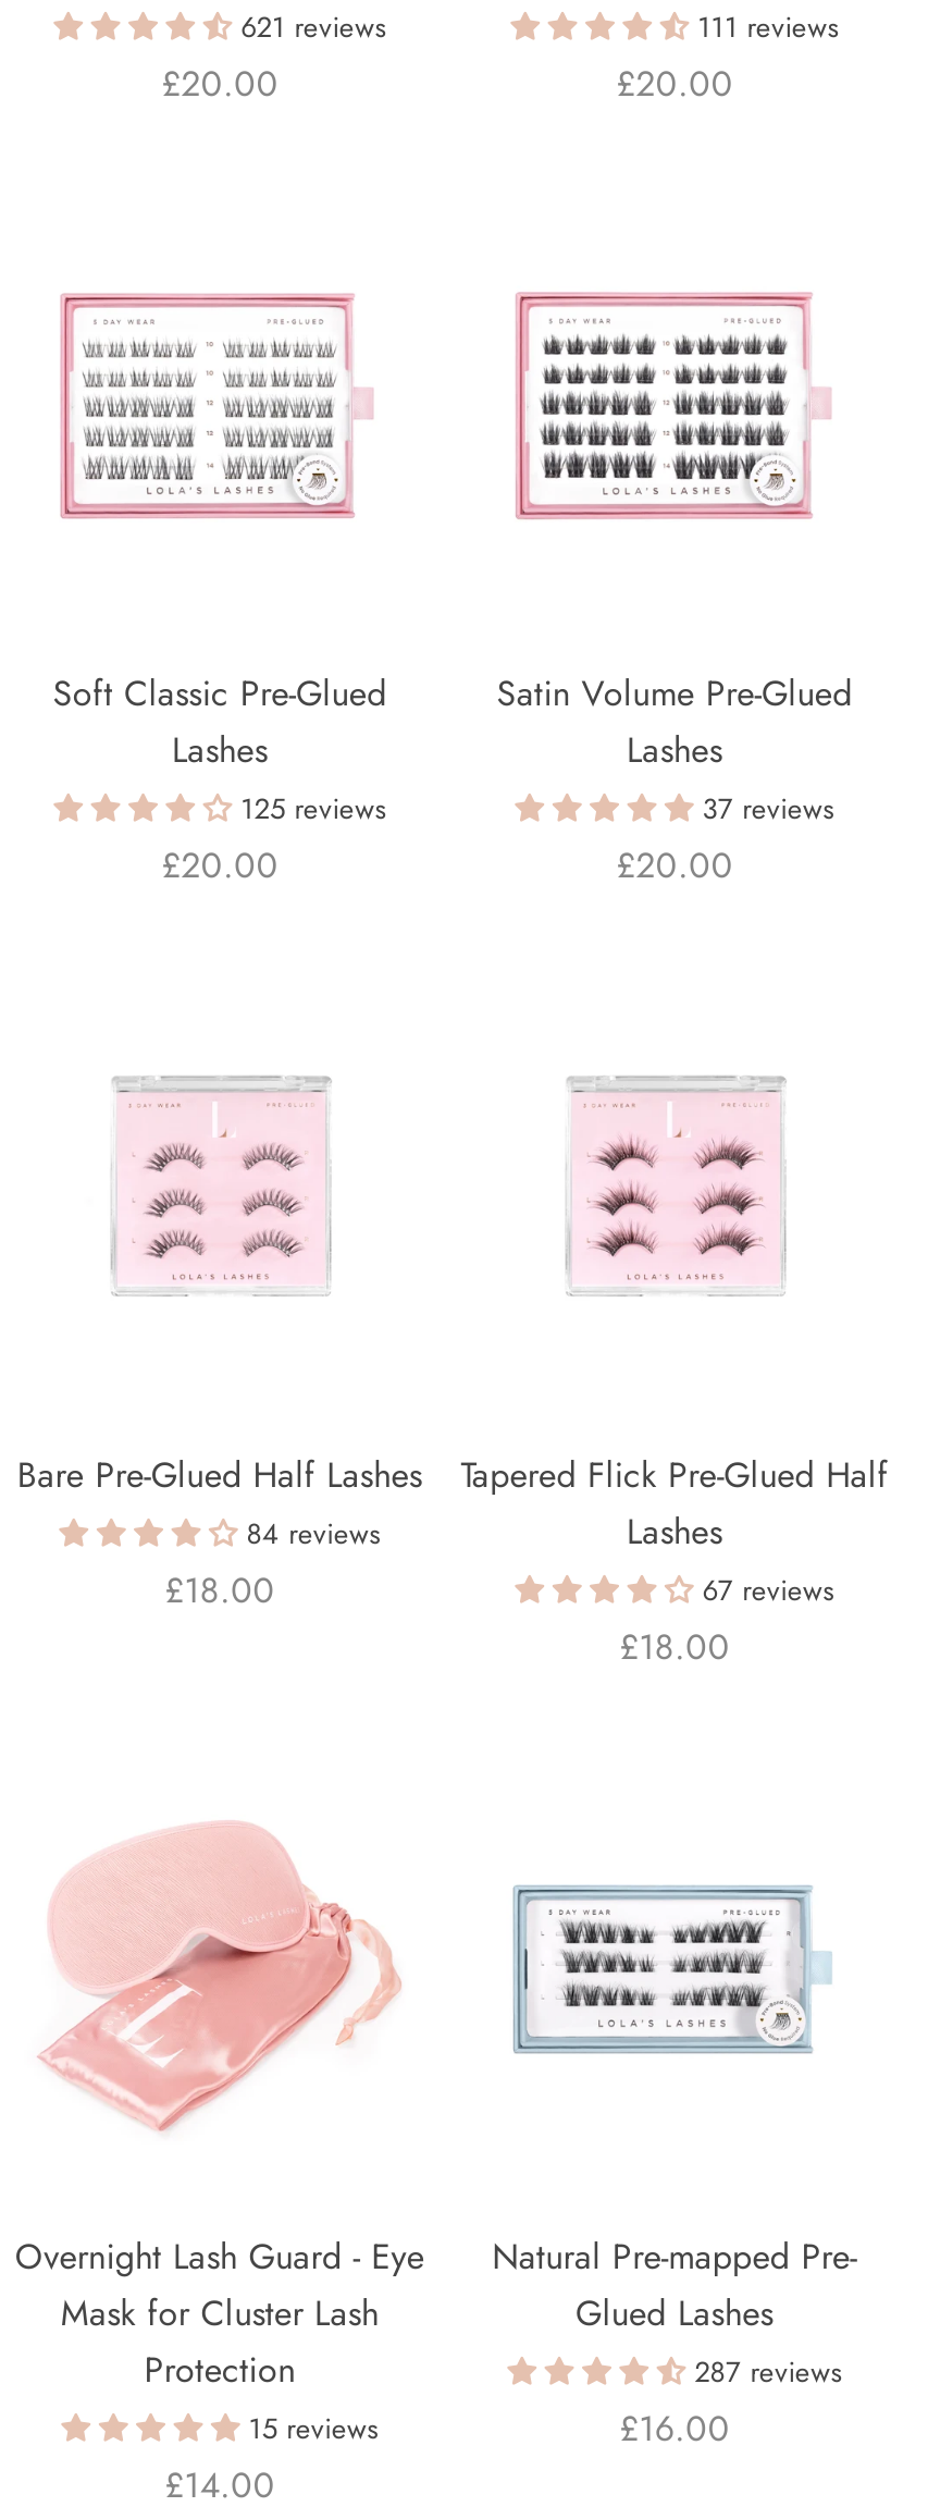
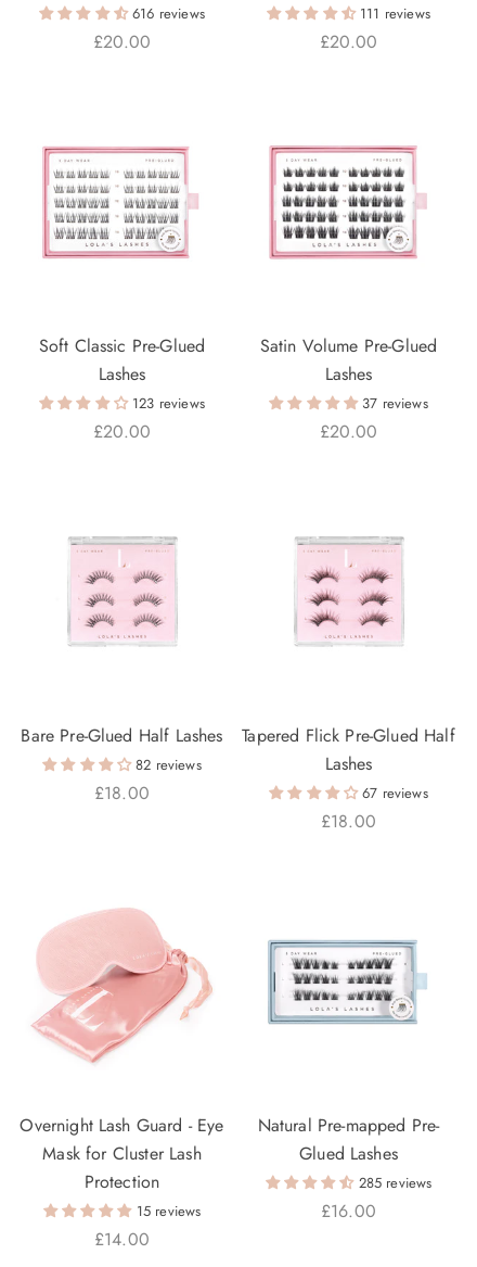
- 621 reviews
+ 616 reviews

- 125 reviews
+ 123 reviews

- 84 reviews
+ 82 reviews

- 287 reviews
+ 285 reviews
